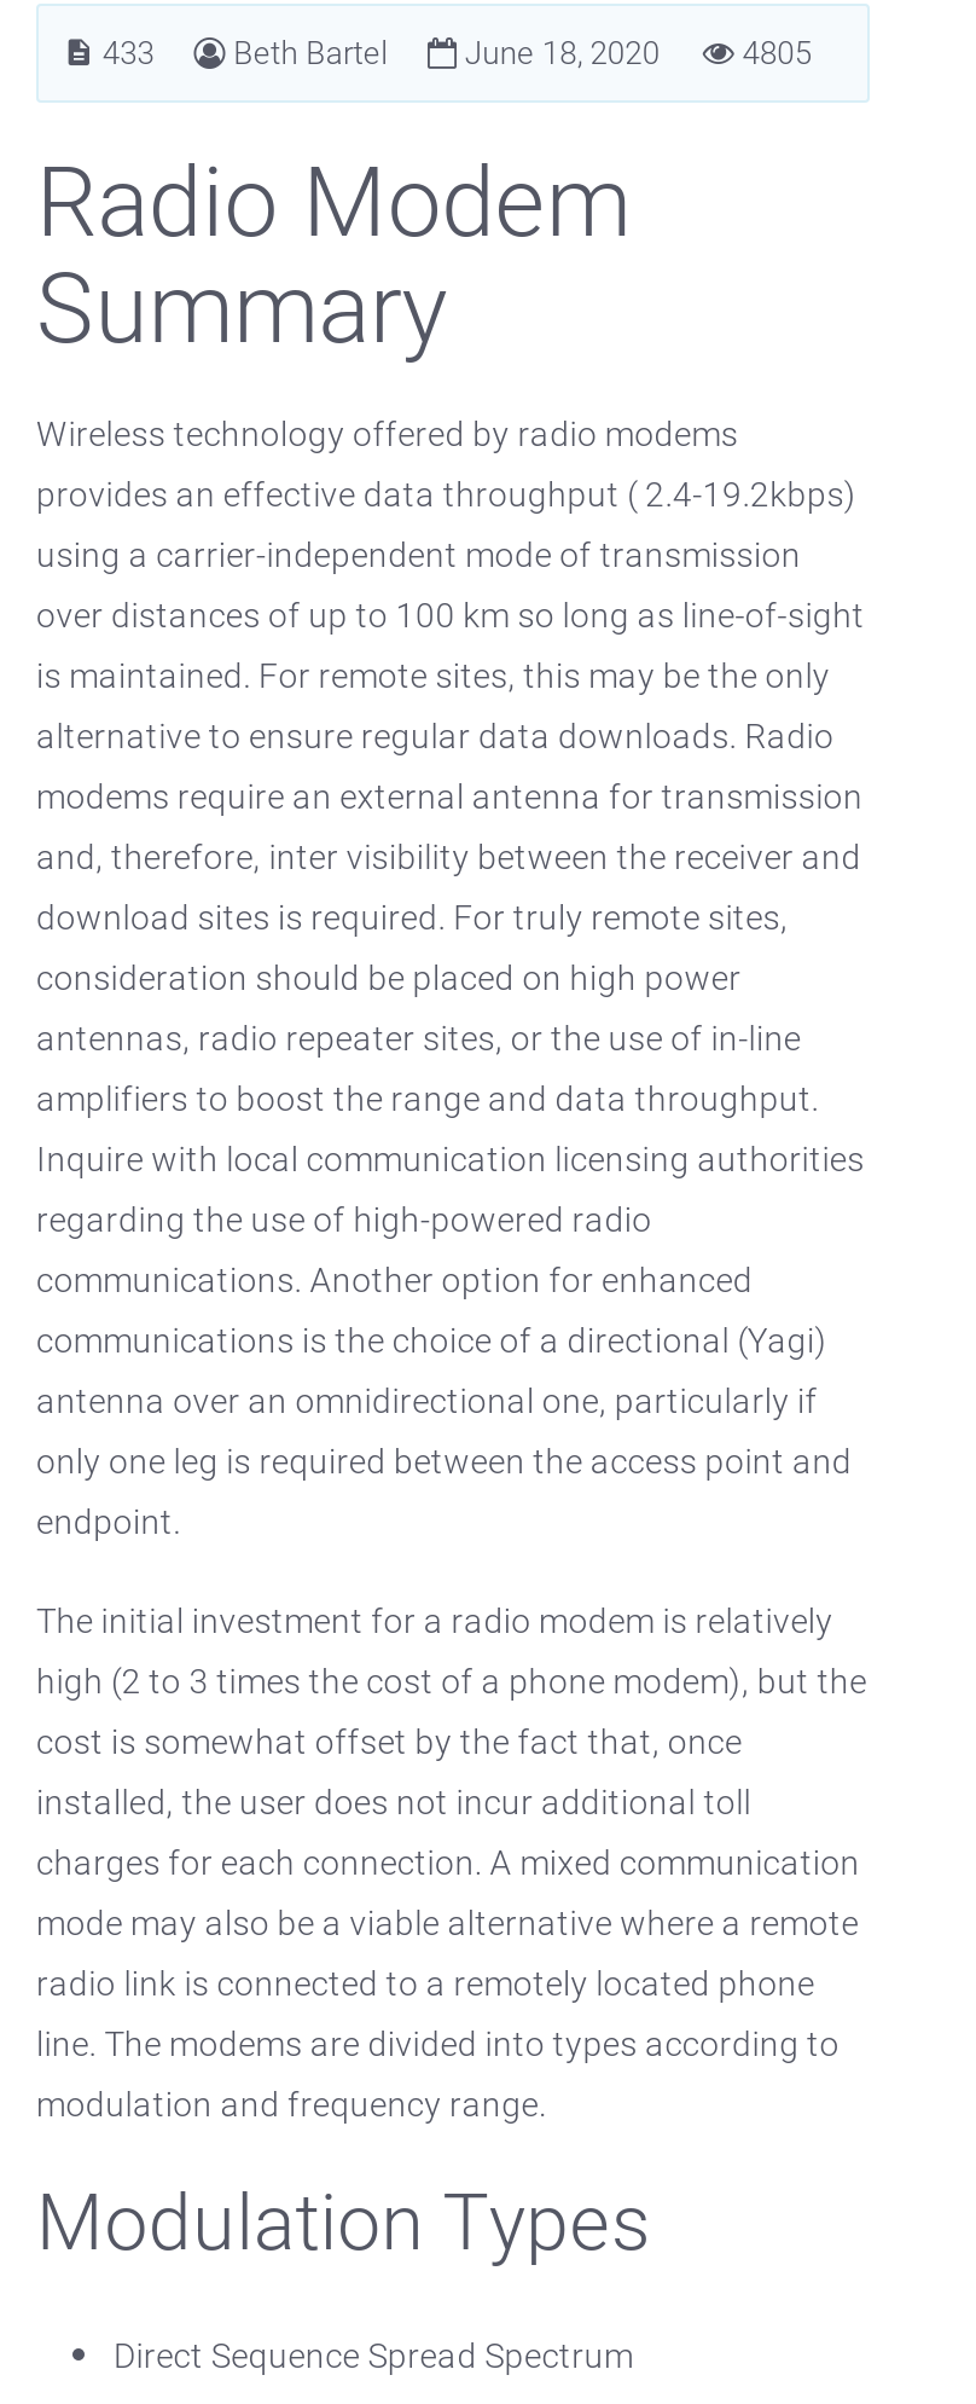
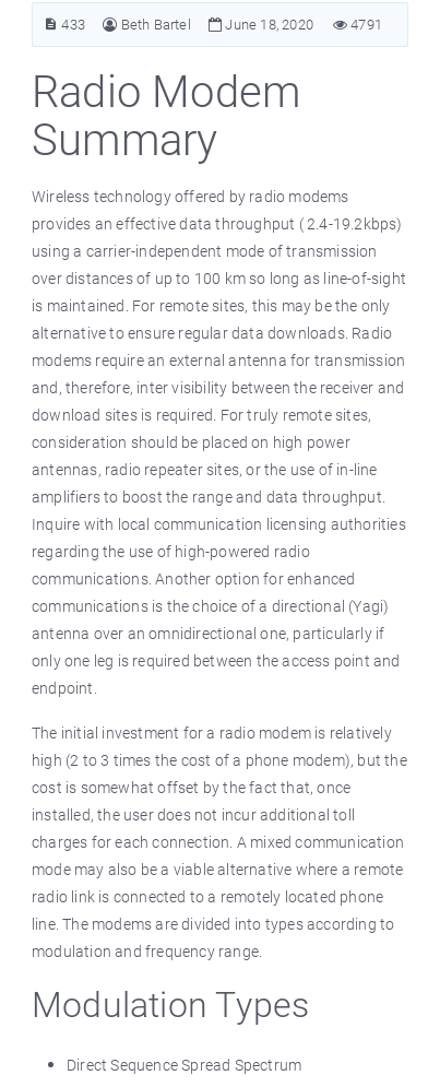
- 433 Beth Bartel June 18, 2020 4805
+ 433 Beth Bartel June 18, 2020 4791
